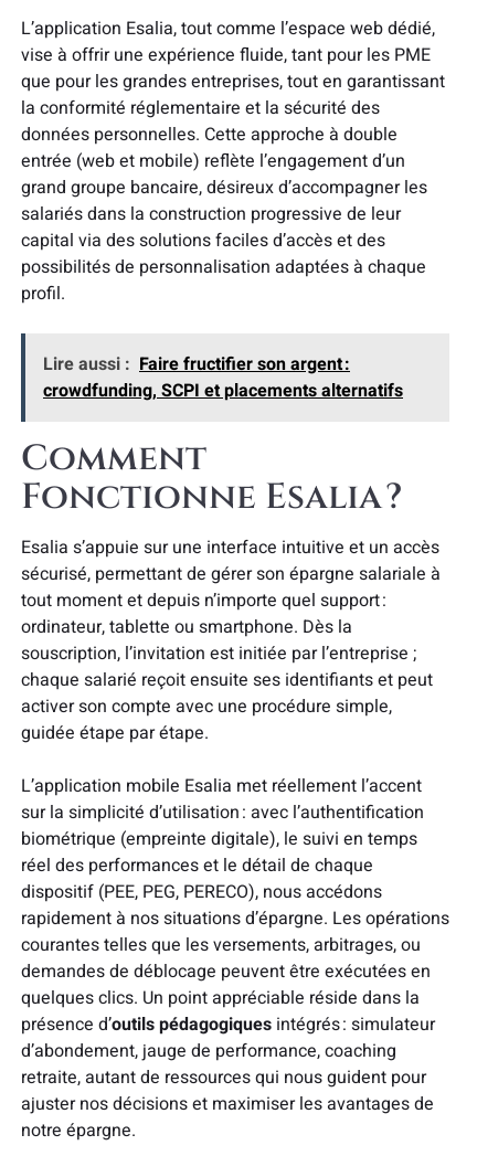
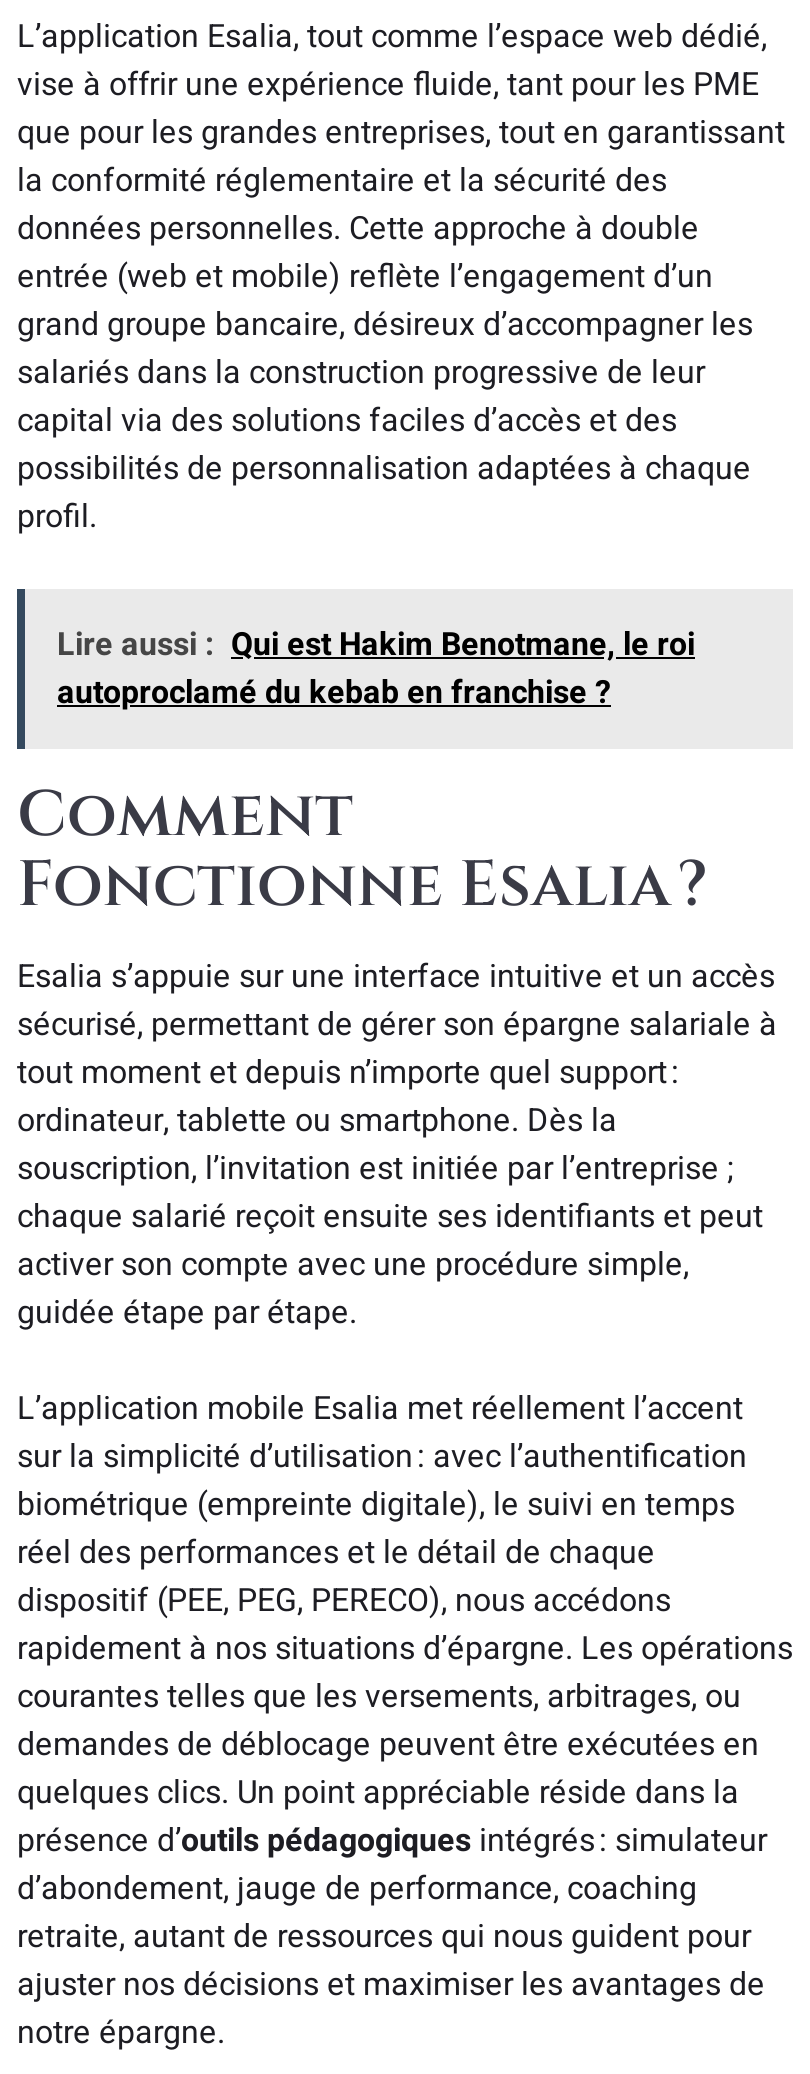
- Lire aussi : Faire fructifier son argent :
- crowdfunding, SCPI et placements alternatifs
+ Lire aussi : Qui est Hakim Benotmane, le roi
+ autoproclamé du kebab en franchise ?
